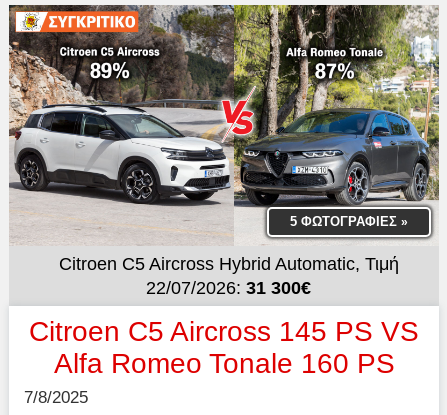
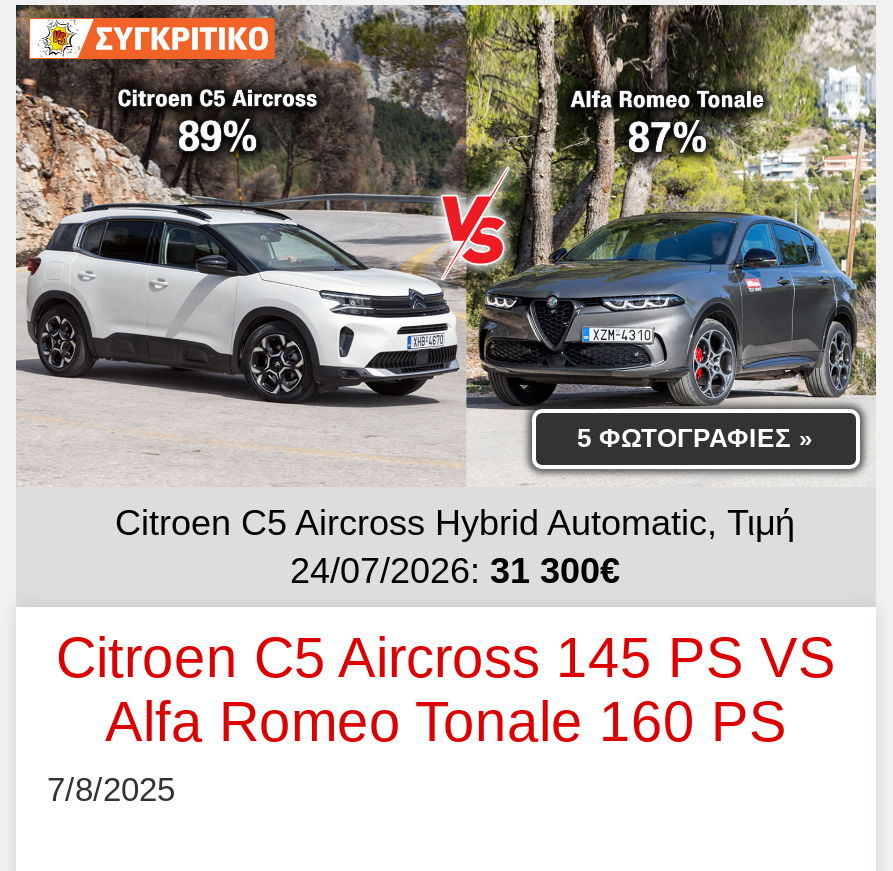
- 22/07/2026: 31 300€
+ 24/07/2026: 31 300€
